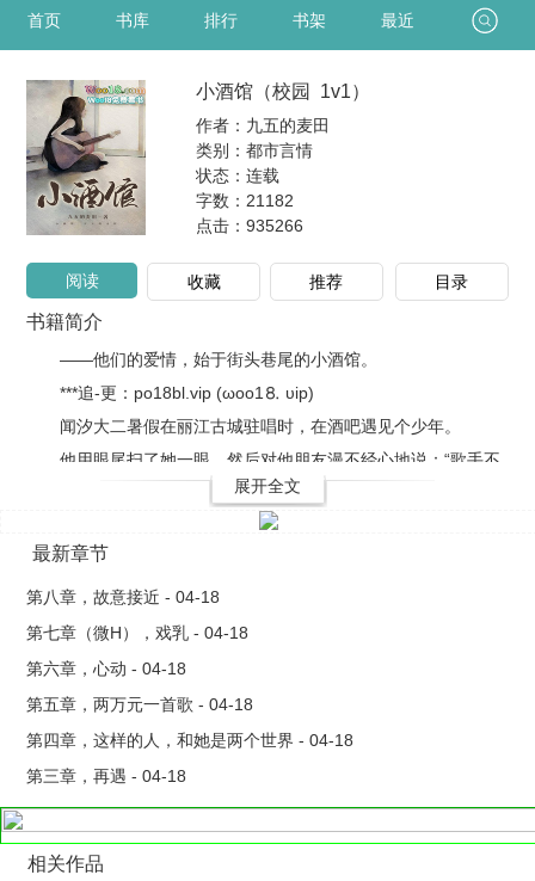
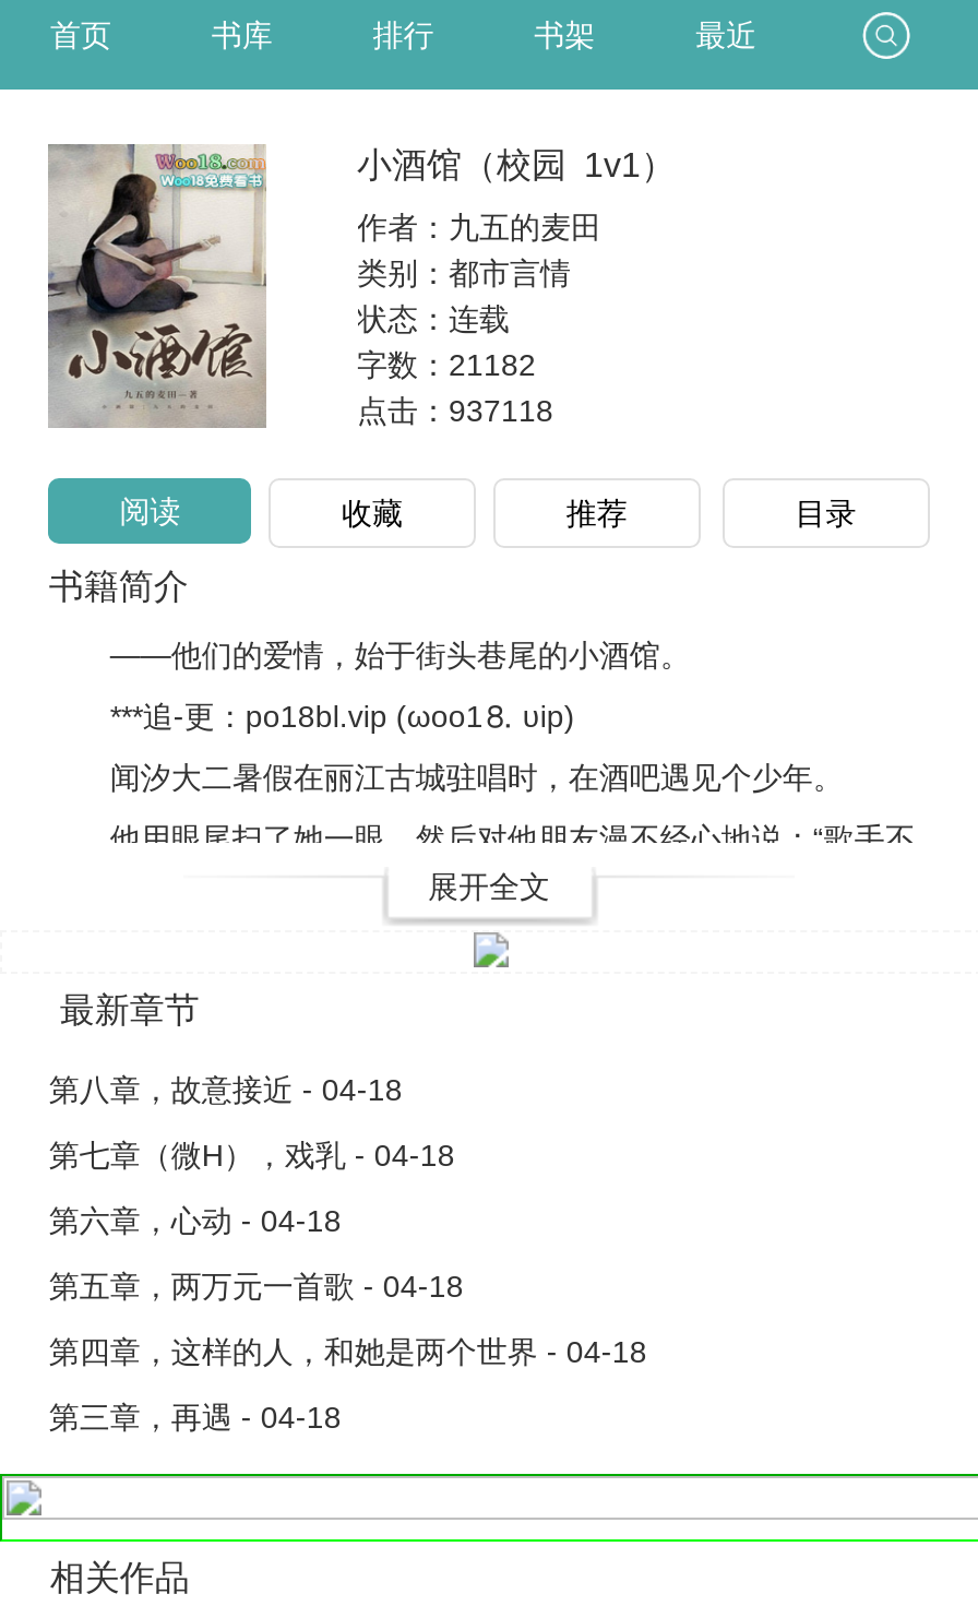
- 点击：935266
+ 点击：937118
